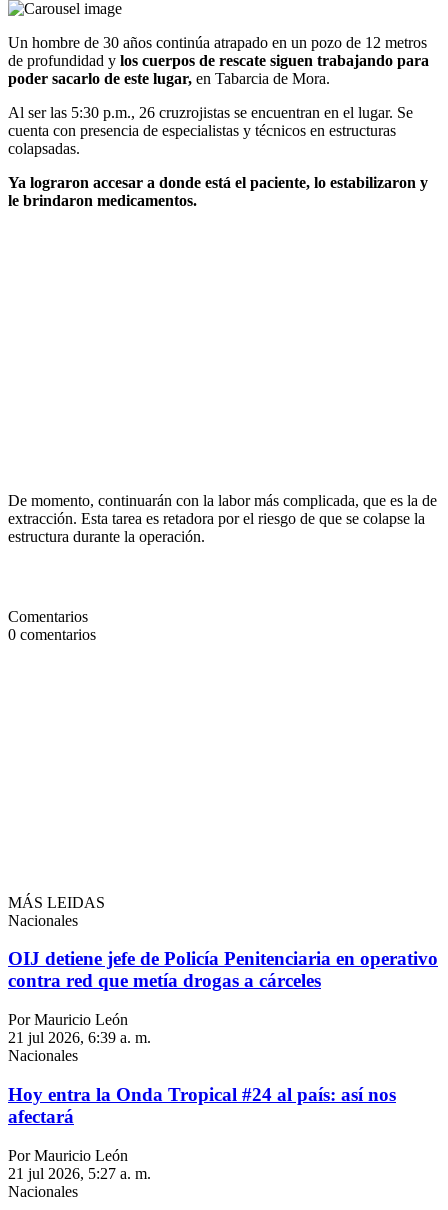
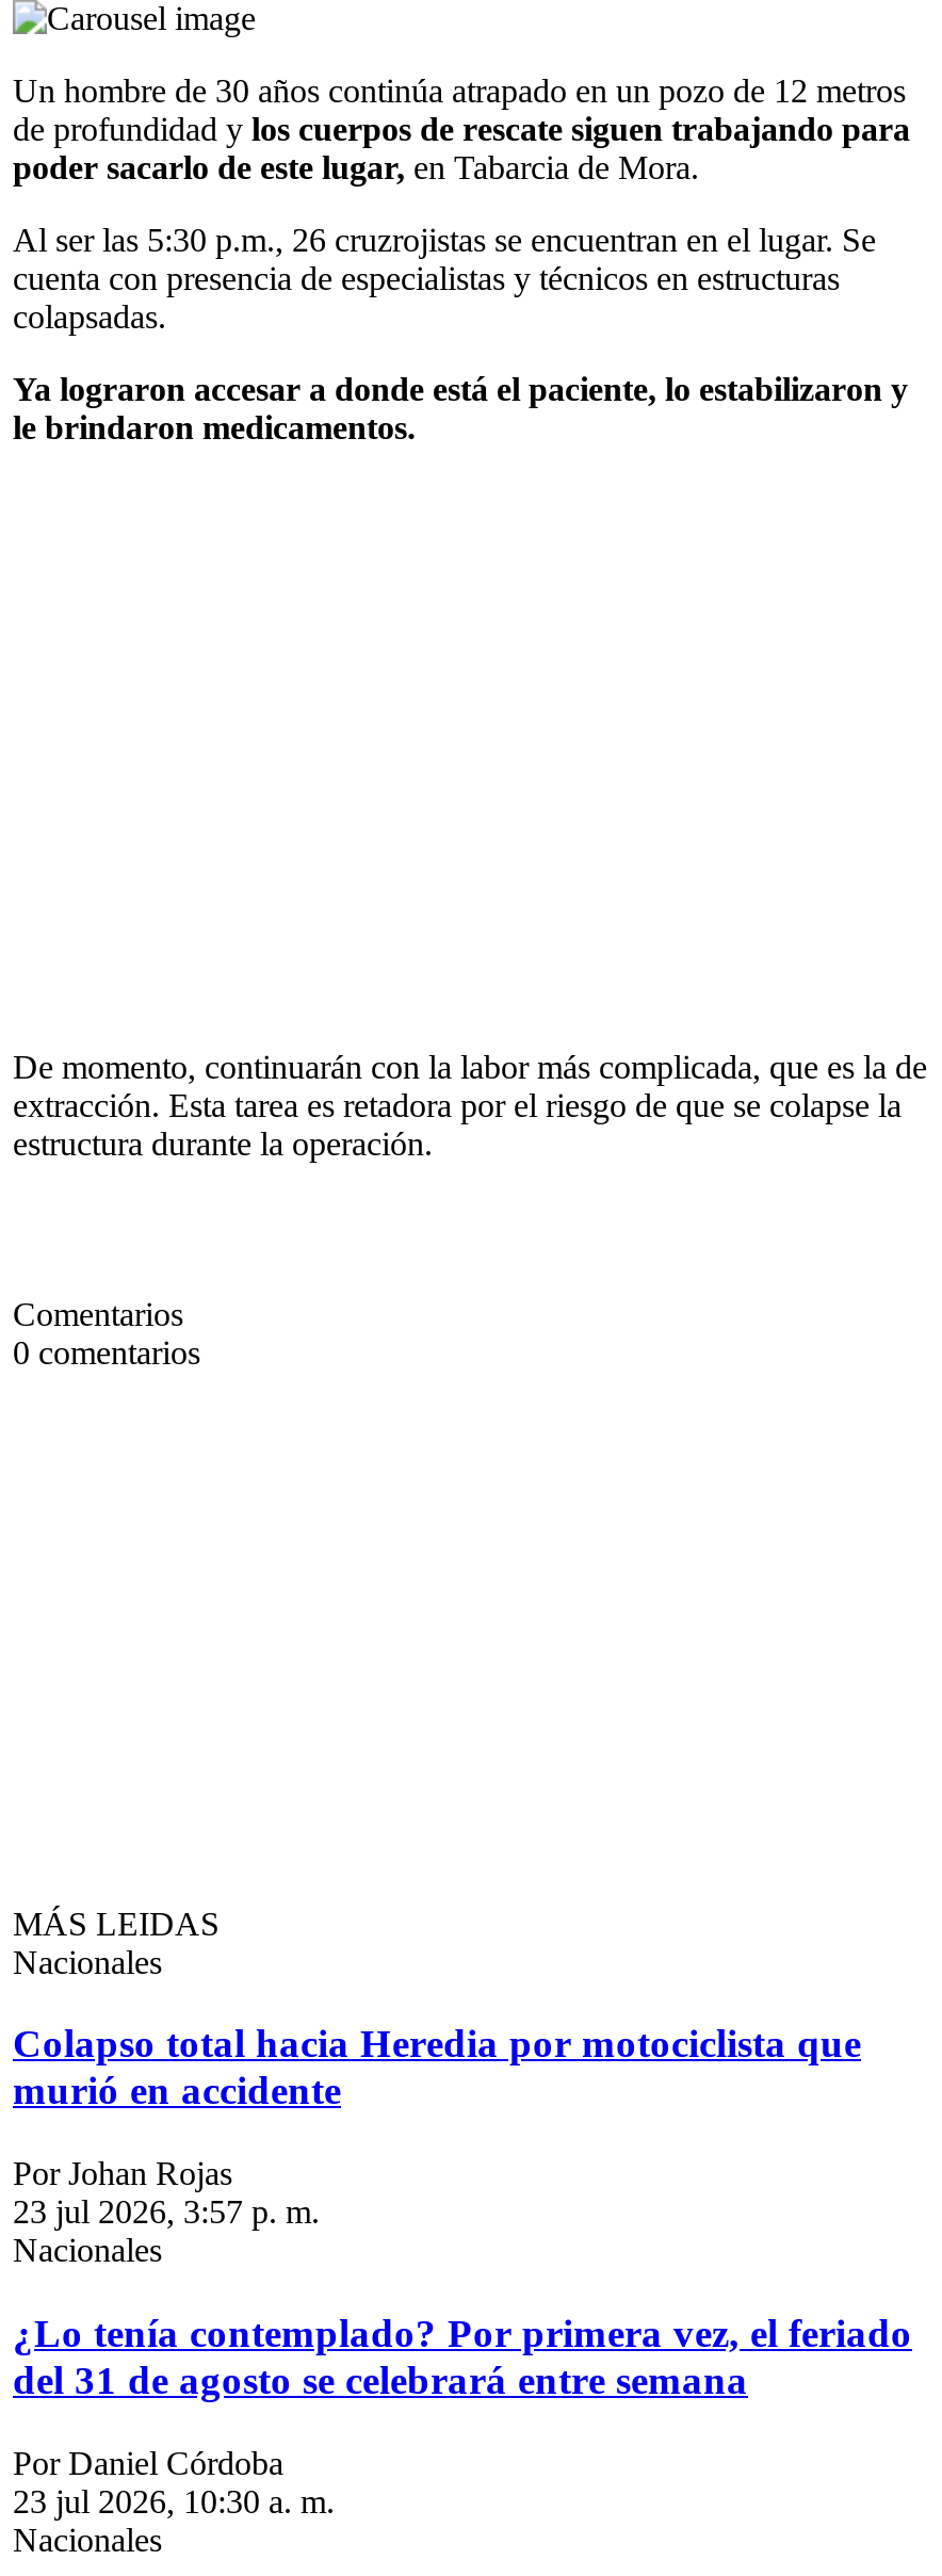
- OIJ detiene jefe de Policía Penitenciaria en operativo
- contra red que metía drogas a cárceles
+ Colapso total hacia Heredia por motociclista que
+ murió en accidente

- Por Mauricio León
- 21 jul 2026, 6:39 a. m.
+ Por Johan Rojas
+ 23 jul 2026, 3:57 p. m.

- Hoy entra la Onda Tropical #24 al país: así nos
- afectará
+ ¿Lo tenía contemplado? Por primera vez, el feriado
+ del 31 de agosto se celebrará entre semana

- Por Mauricio León
- 21 jul 2026, 5:27 a. m.
+ Por Daniel Córdoba
+ 23 jul 2026, 10:30 a. m.
